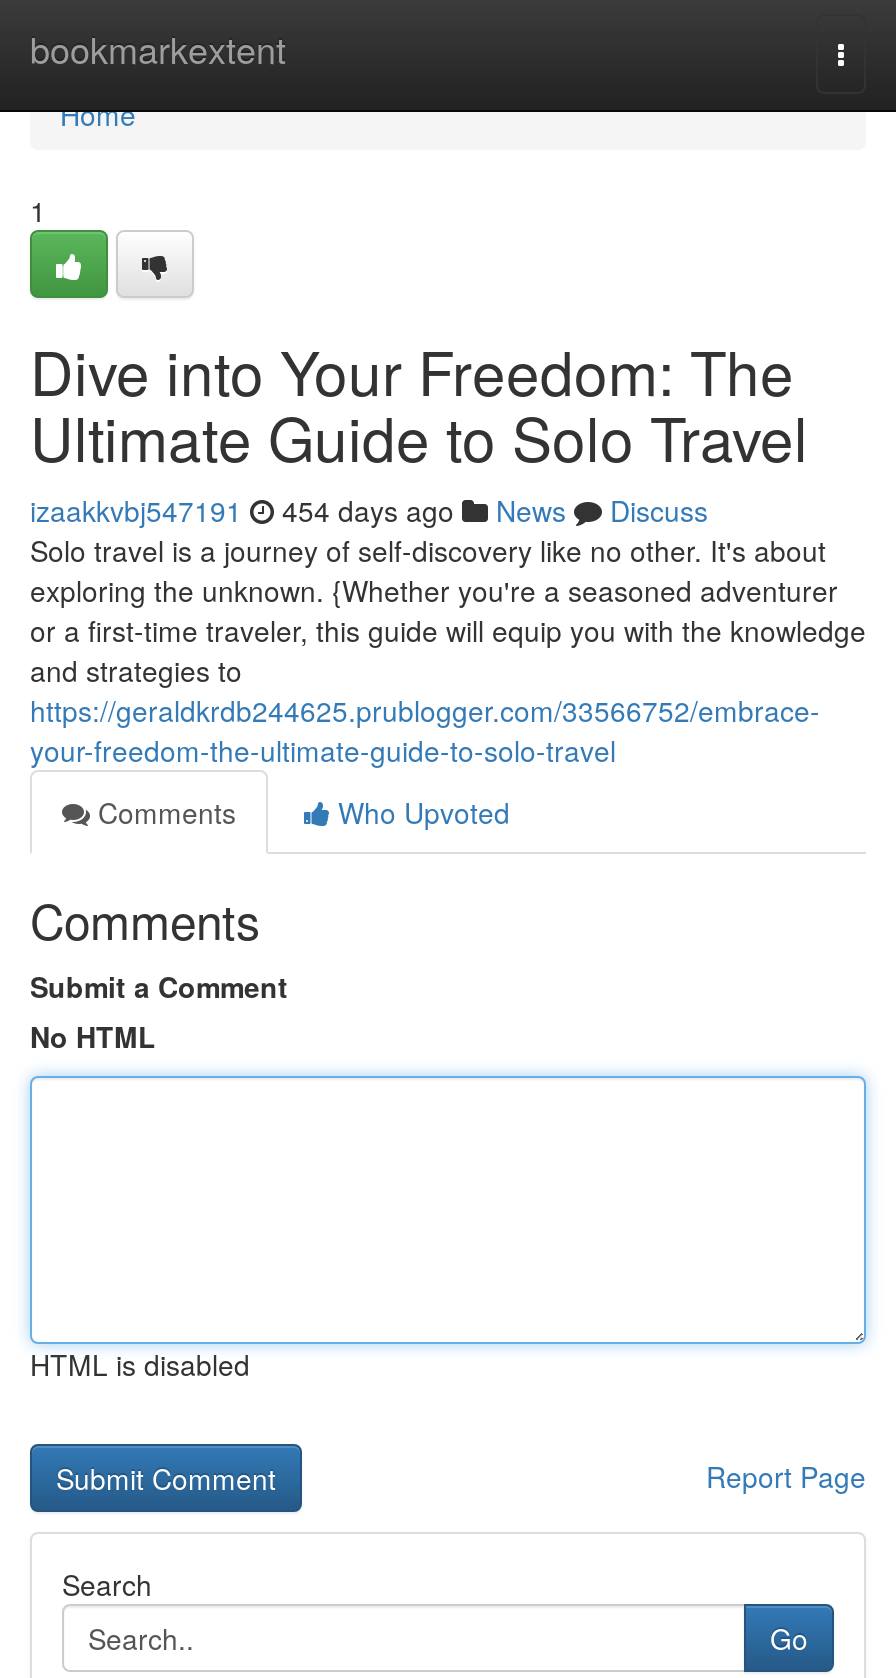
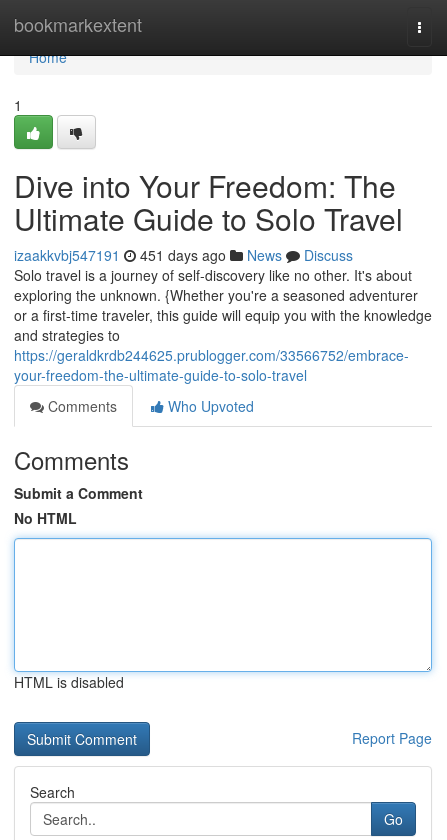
- izaakkvbj547191 454 days ago News Discuss
+ izaakkvbj547191 451 days ago News Discuss
